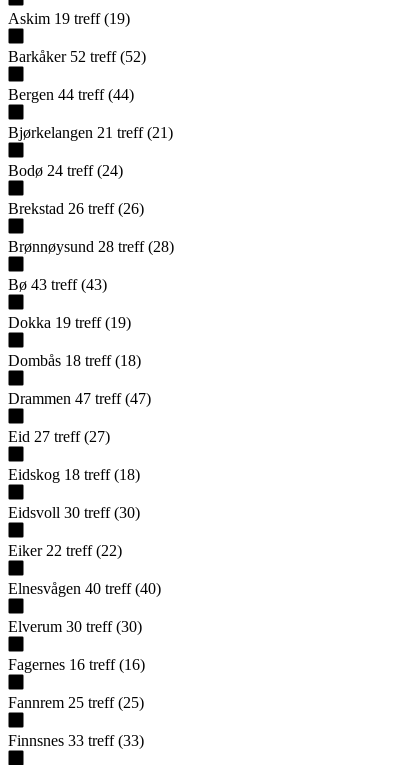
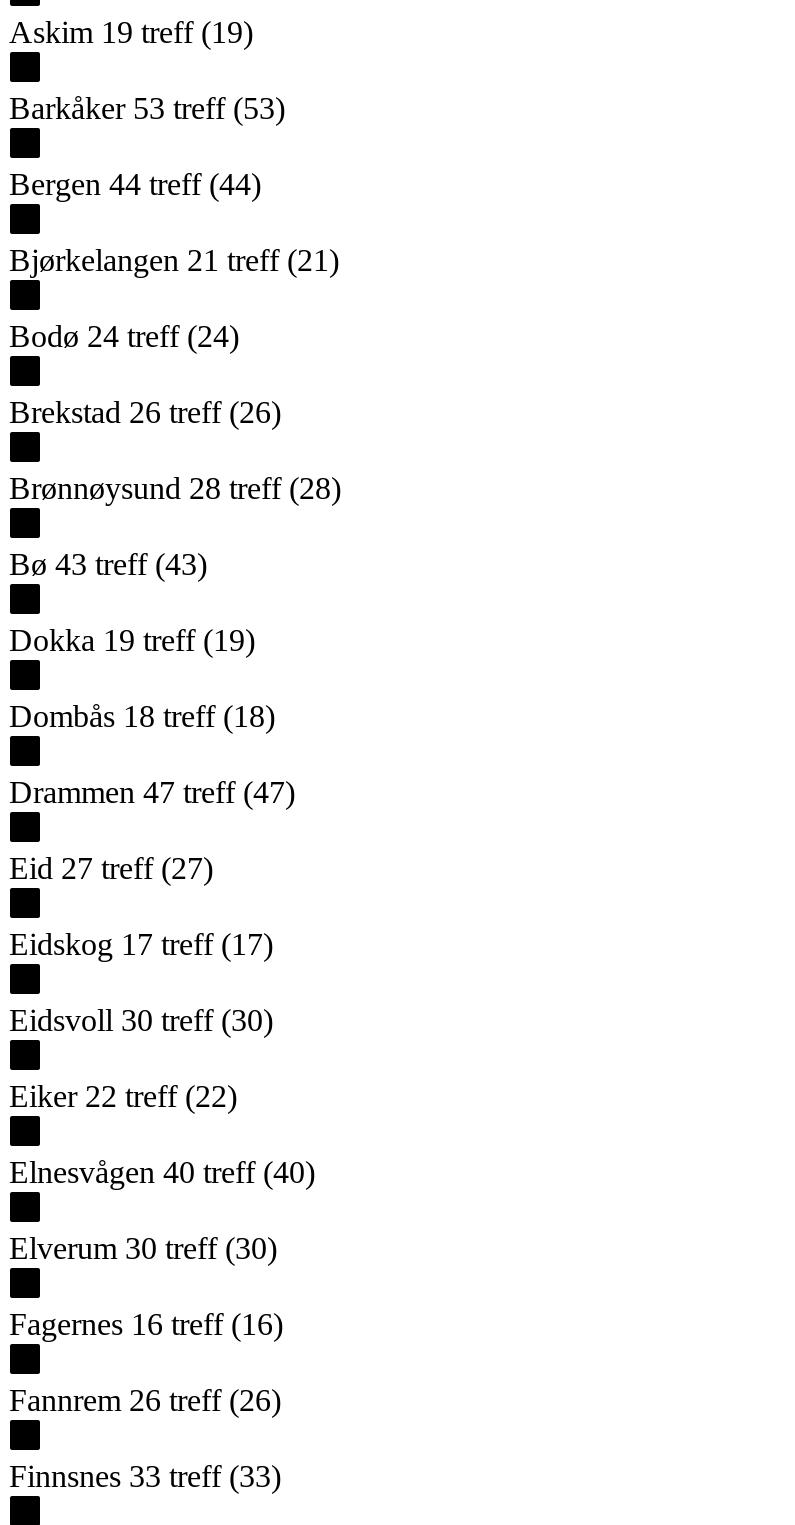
- Barkåker 52 treff (52)
+ Barkåker 53 treff (53)

- Eidskog 18 treff (18)
+ Eidskog 17 treff (17)

- Fannrem 25 treff (25)
+ Fannrem 26 treff (26)
